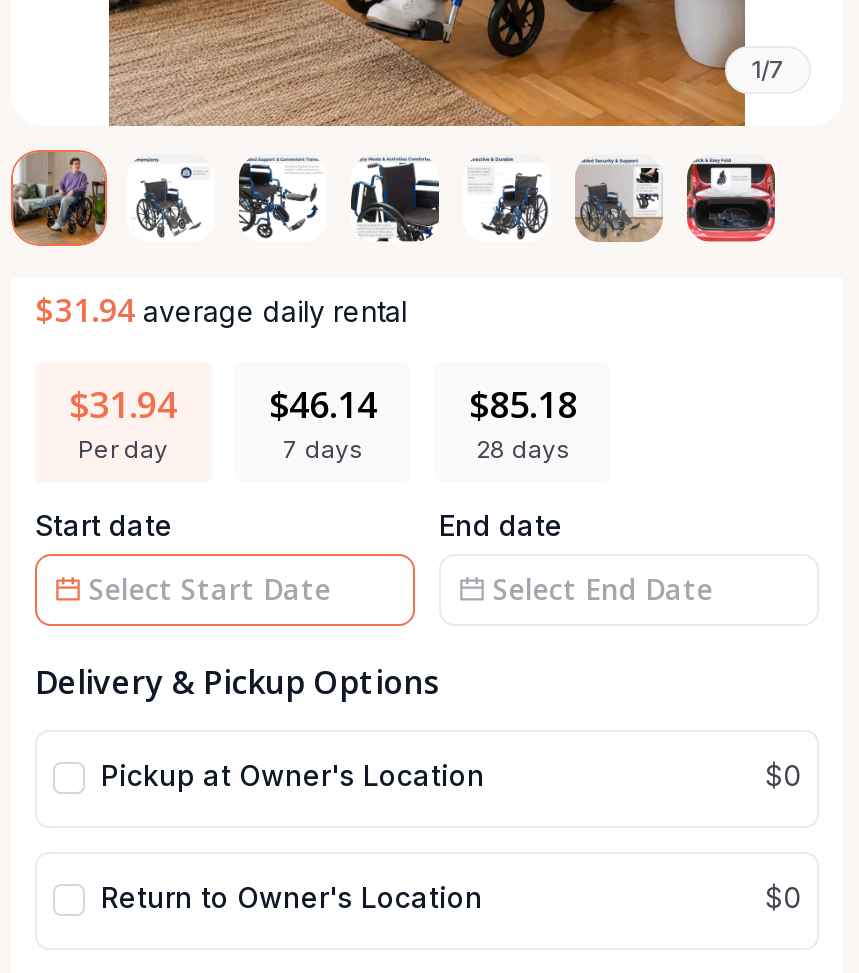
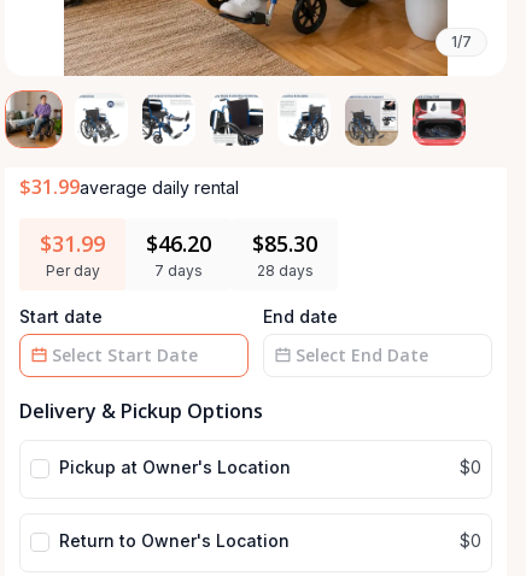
- $31.94 average daily rental
+ $31.99average daily rental

- $31.94
+ $31.99

- $46.14
+ $46.20

- $85.18
+ $85.30
